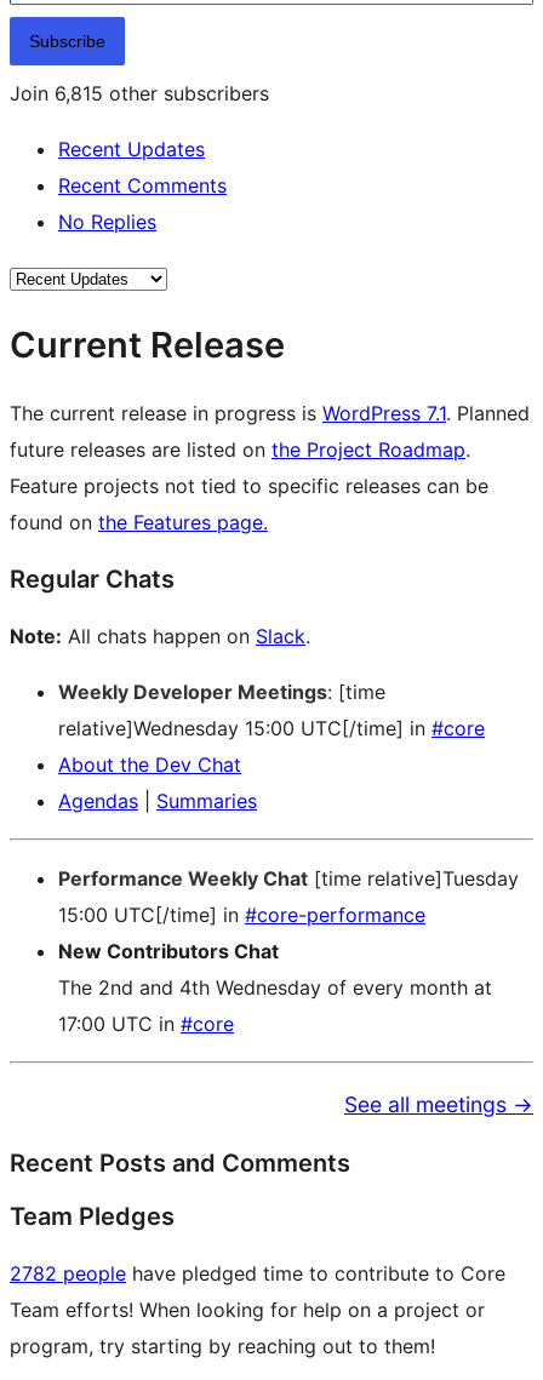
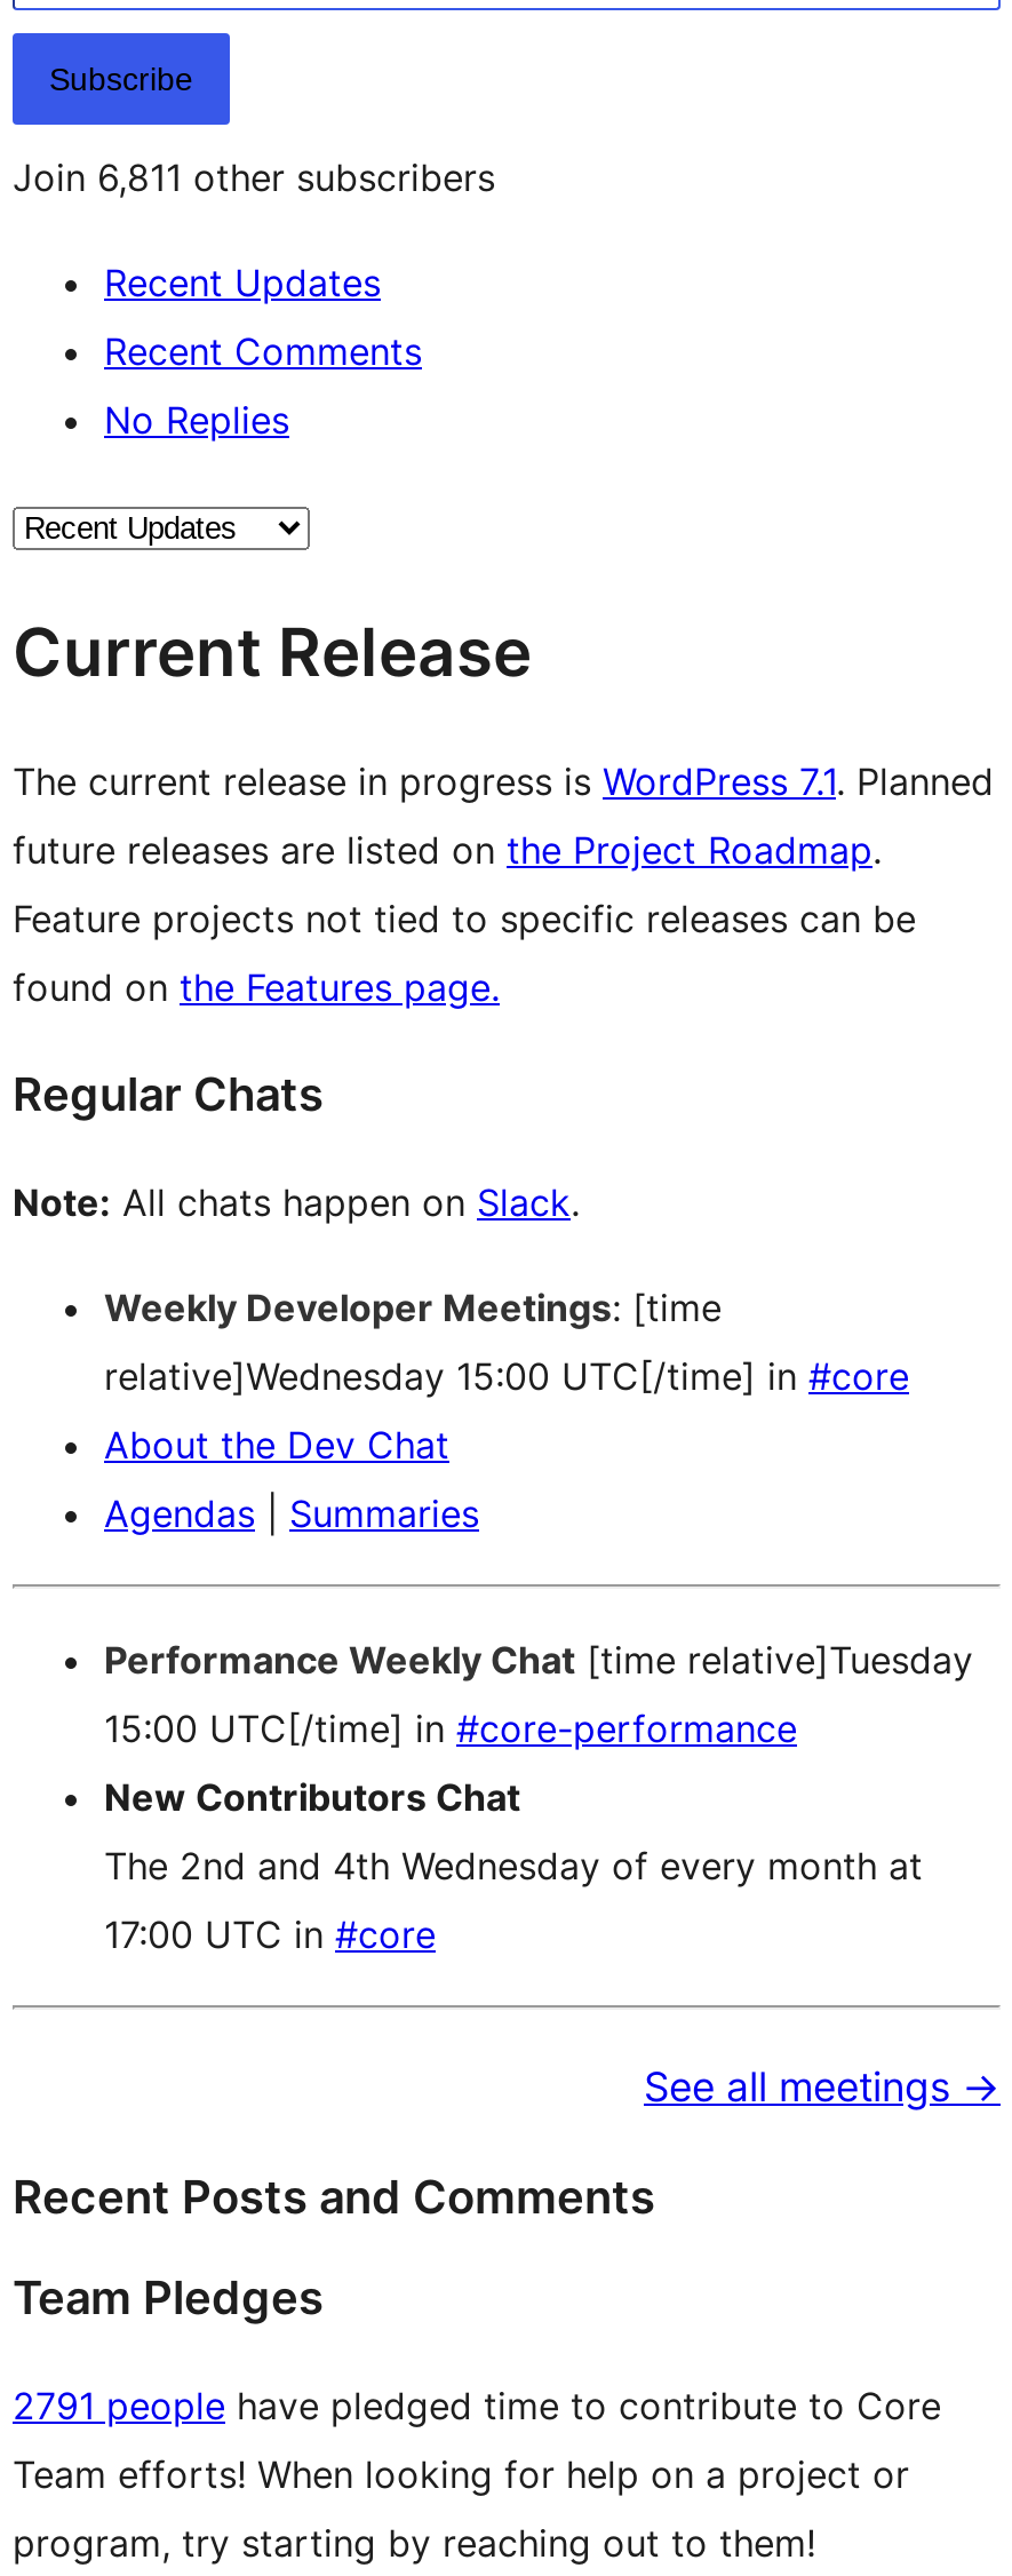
- Join 6,815 other subscribers
+ Join 6,811 other subscribers

- 2782 people have pledged time to contribute to Core
+ 2791 people have pledged time to contribute to Core
